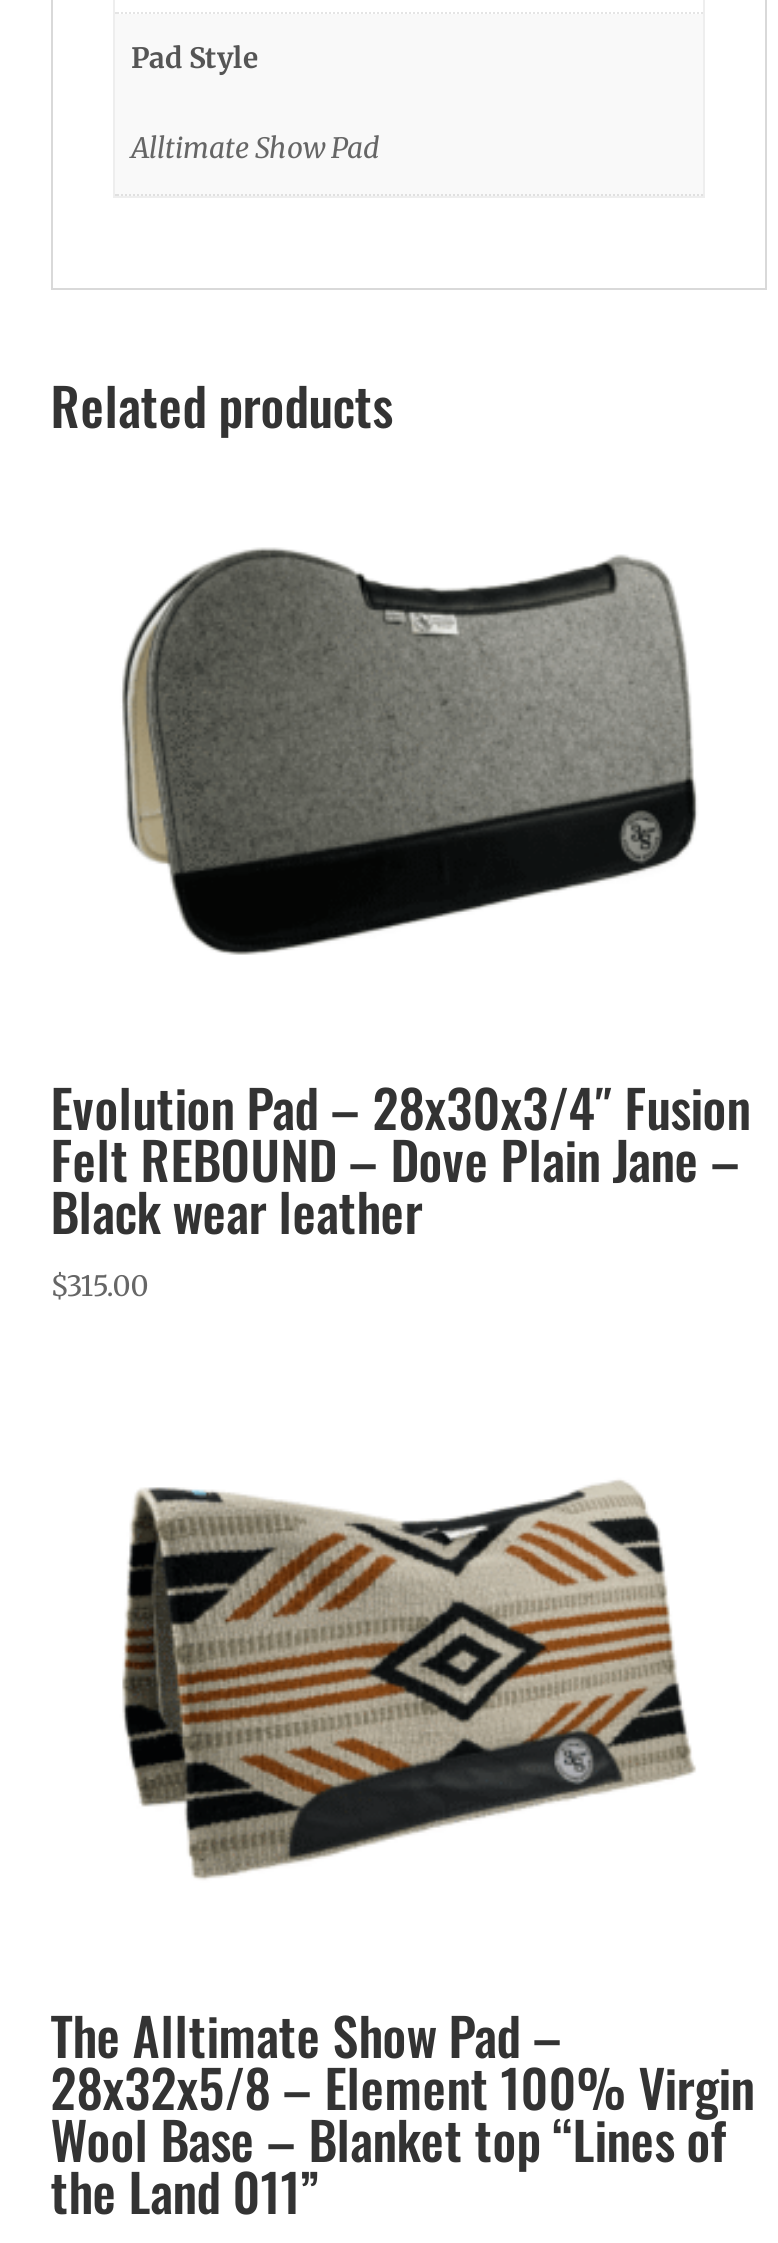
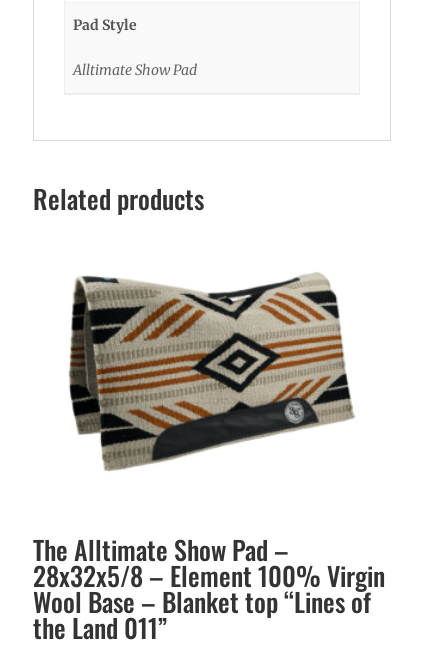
- [image]

- Evolution Pad – 28x30x3/4″ Fusion
- Felt REBOUND – Dove Plain Jane –
- Black wear leather
- $315.00
